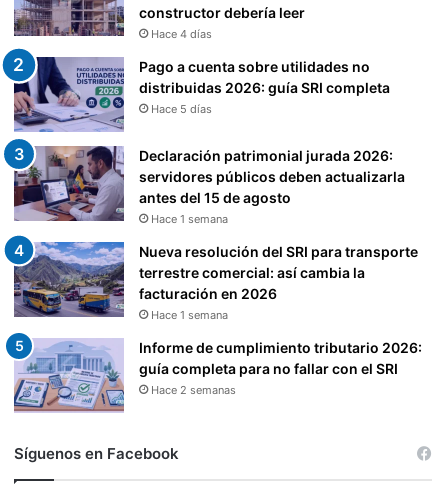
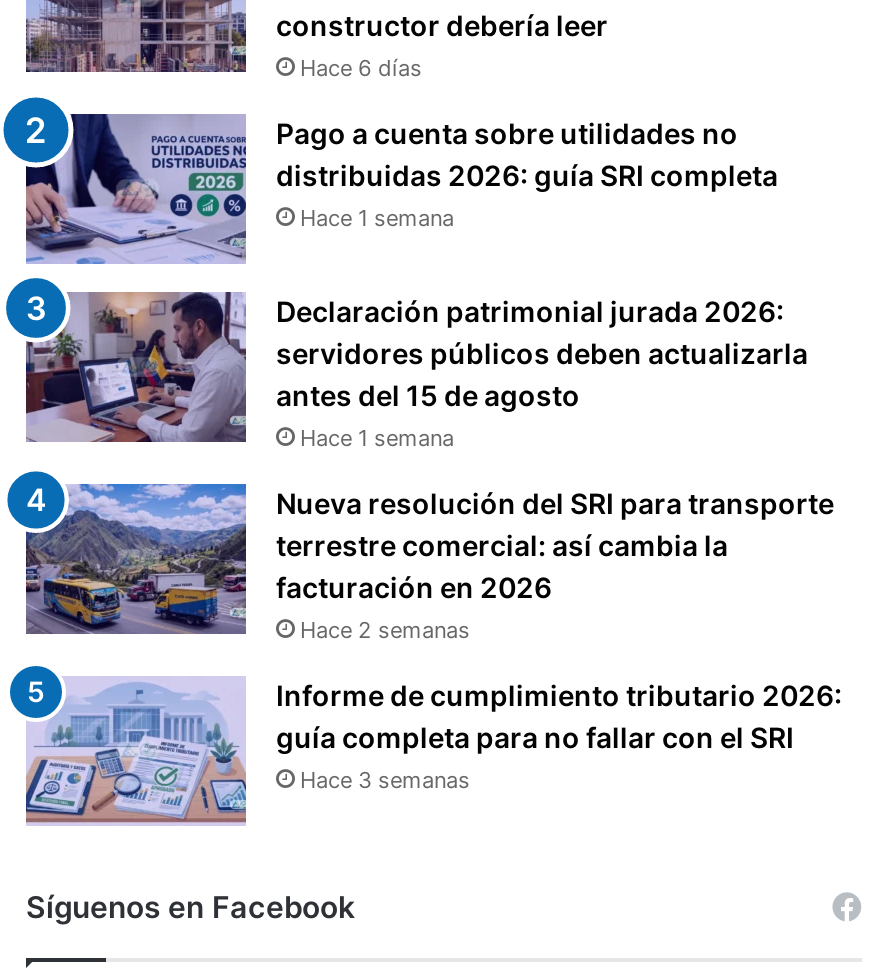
- Hace 4 días
+ Hace 6 días

- Hace 5 días
+ Hace 1 semana

- Hace 1 semana
+ Hace 2 semanas

- Hace 2 semanas
+ Hace 3 semanas
